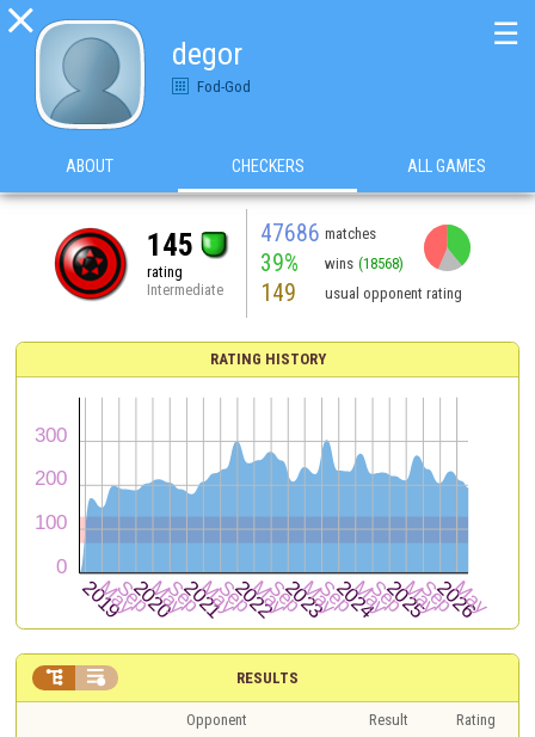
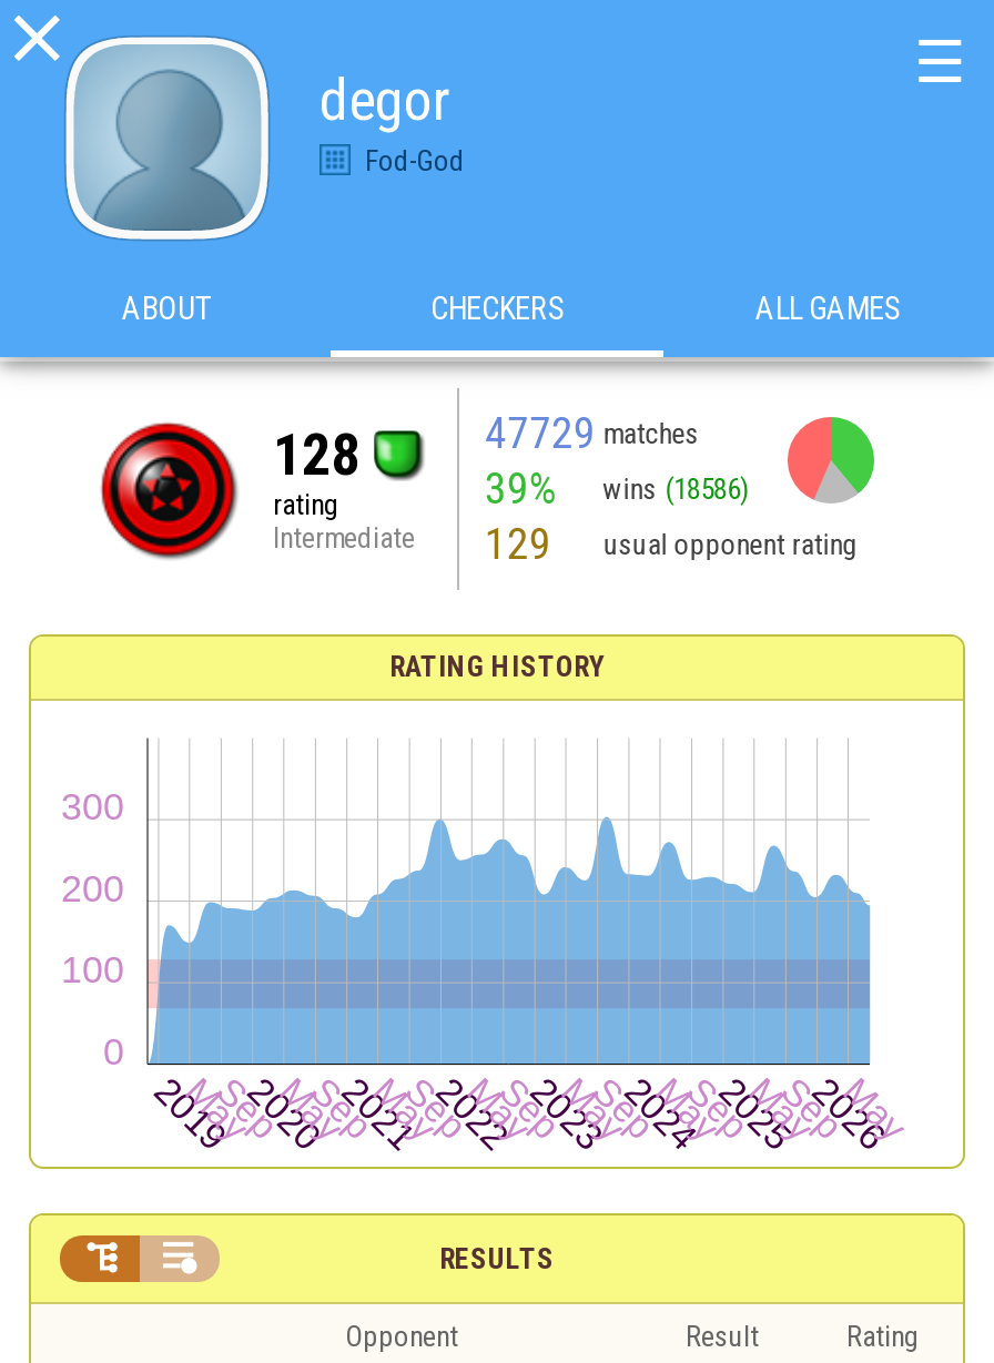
- 47686 matches
+ 47729 matches

- 145
+ 128

- 39% wins (18568)
+ 39% wins (18586)

- 149 usual opponent rating
+ 129 usual opponent rating
